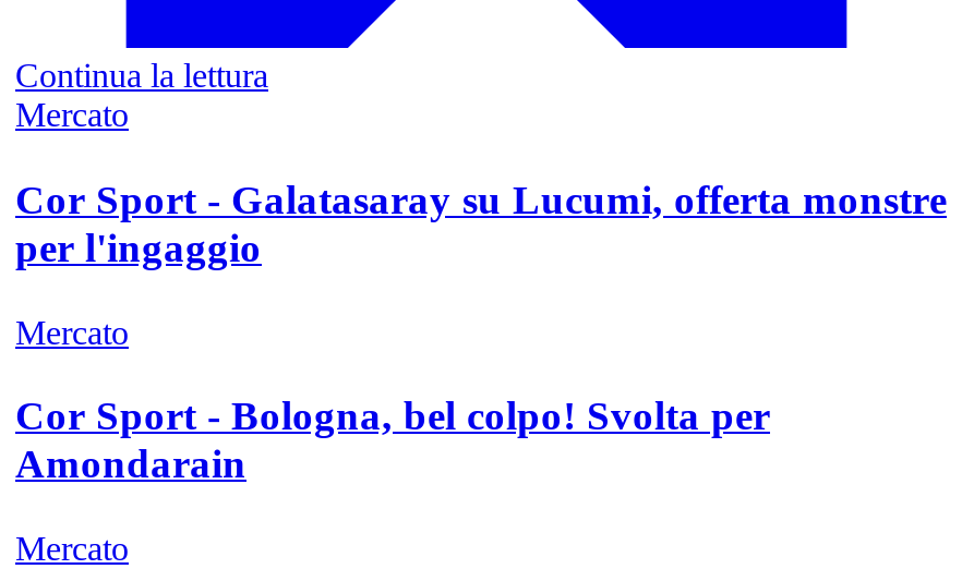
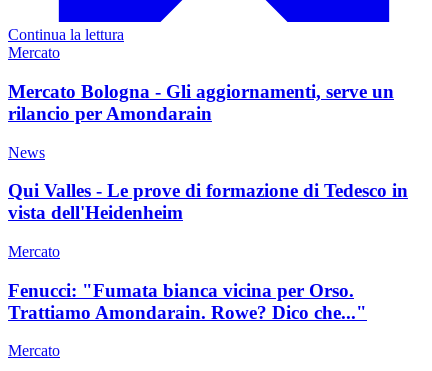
- Cor Sport - Galatasaray su Lucumi, offerta monstre
- per l'ingaggio
+ Mercato Bologna - Gli aggiornamenti, serve un
+ rilancio per Amondarain
+ News
+ Qui Valles - Le prove di formazione di Tedesco in
+ vista dell'Heidenheim

- Cor Sport - Bologna, bel colpo! Svolta per
- Amondarain
+ Fenucci: "Fumata bianca vicina per Orso.
+ Trattiamo Amondarain. Rowe? Dico che..."
